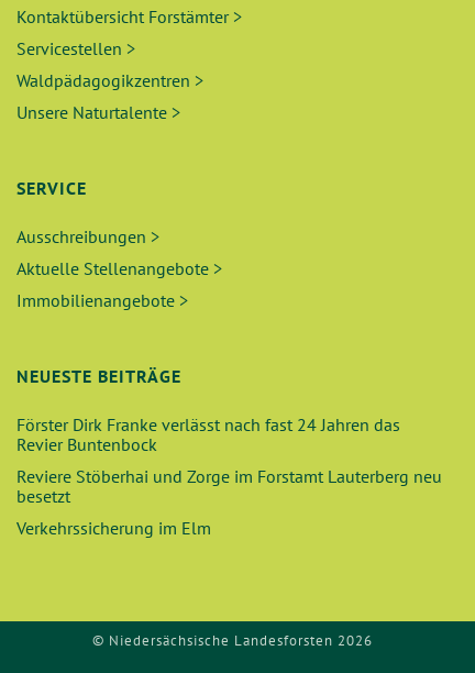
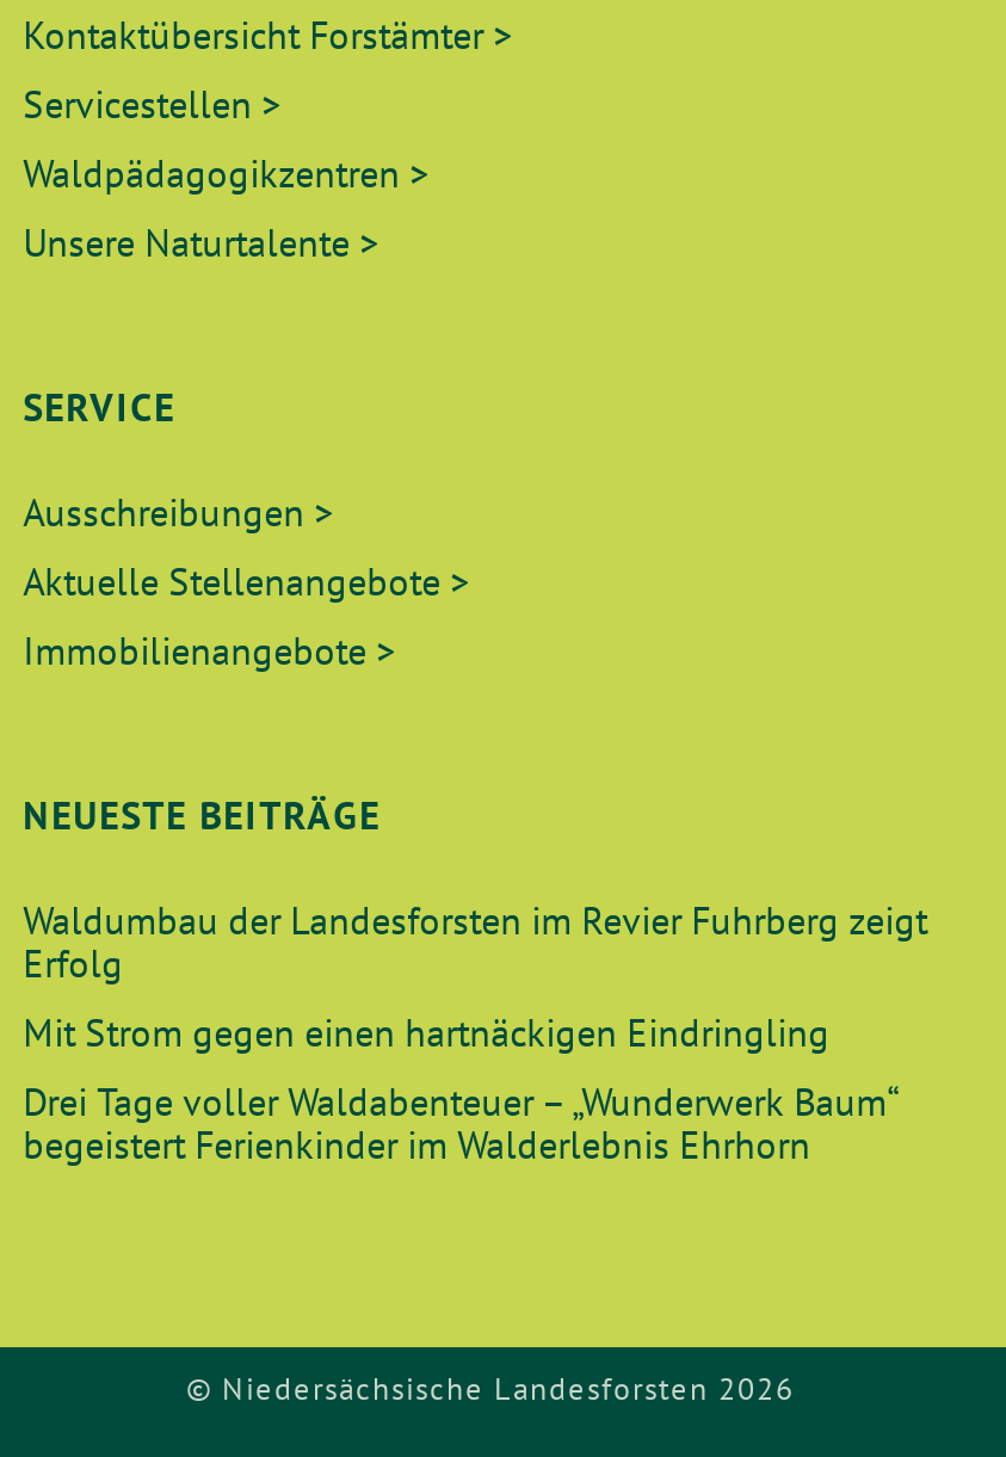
- Förster Dirk Franke verlässt nach fast 24 Jahren das
- Revier Buntenbock
- Reviere Stöberhai und Zorge im Forstamt Lauterberg neu
- besetzt
- Verkehrssicherung im Elm
+ Waldumbau der Landesforsten im Revier Fuhrberg zeigt
+ Erfolg
+ Mit Strom gegen einen hartnäckigen Eindringling
+ Drei Tage voller Waldabenteuer – „Wunderwerk Baum“
+ begeistert Ferienkinder im Walderlebnis Ehrhorn
